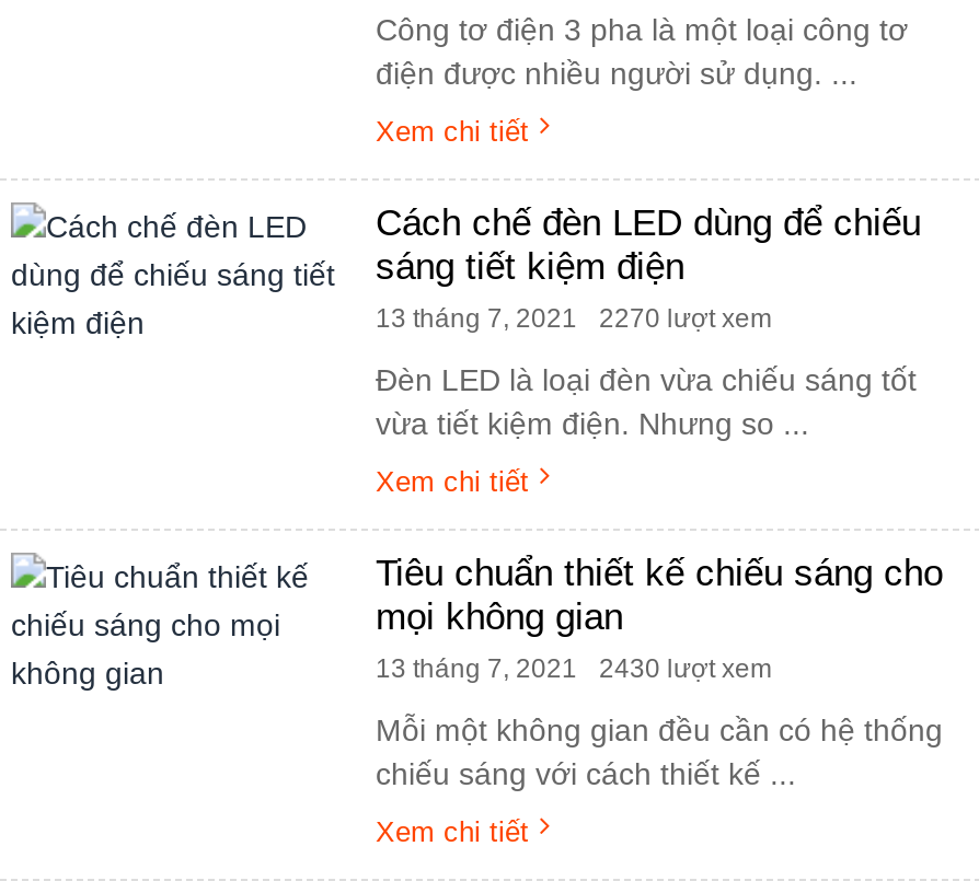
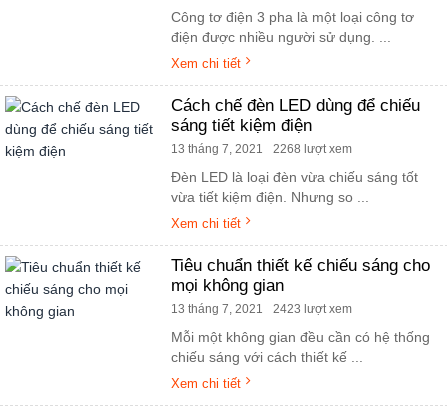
- 13 tháng 7, 2021 2270 lượt xem
+ 13 tháng 7, 2021 2268 lượt xem

- 13 tháng 7, 2021 2430 lượt xem
+ 13 tháng 7, 2021 2423 lượt xem
